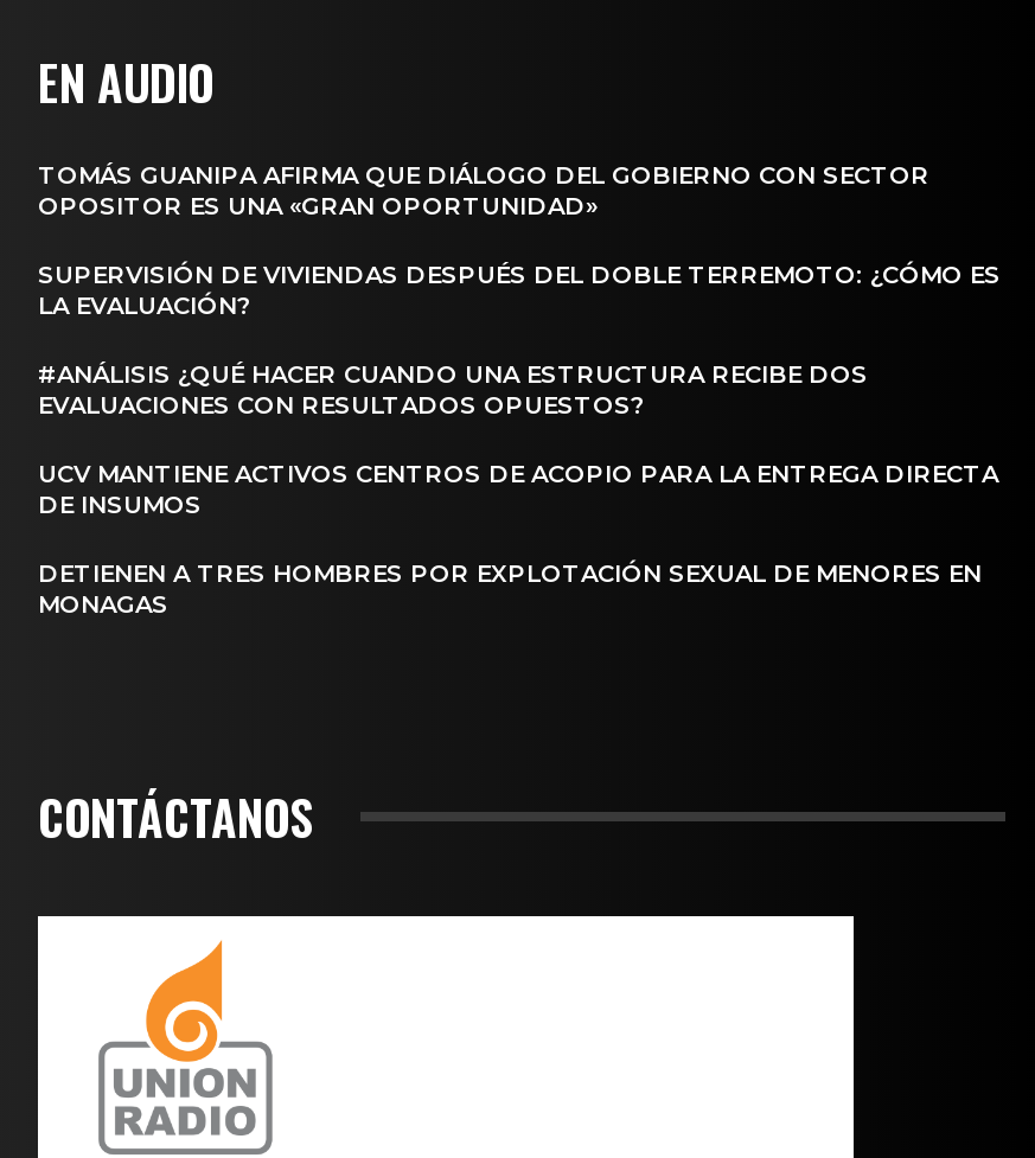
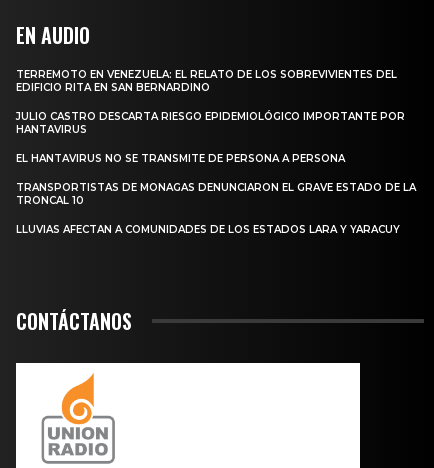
- TOMÁS GUANIPA AFIRMA QUE DIÁLOGO DEL GOBIERNO CON SECTOR
- OPOSITOR ES UNA «GRAN OPORTUNIDAD»
+ TERREMOTO EN VENEZUELA: EL RELATO DE LOS SOBREVIVIENTES DEL
+ EDIFICIO RITA EN SAN BERNARDINO

- SUPERVISIÓN DE VIVIENDAS DESPUÉS DEL DOBLE TERREMOTO: ¿CÓMO ES
- LA EVALUACIÓN?
+ JULIO CASTRO DESCARTA RIESGO EPIDEMIOLÓGICO IMPORTANTE POR
+ HANTAVIRUS

- #ANÁLISIS ¿QUÉ HACER CUANDO UNA ESTRUCTURA RECIBE DOS
- EVALUACIONES CON RESULTADOS OPUESTOS?
+ EL HANTAVIRUS NO SE TRANSMITE DE PERSONA A PERSONA

- UCV MANTIENE ACTIVOS CENTROS DE ACOPIO PARA LA ENTREGA DIRECTA
- DE INSUMOS
+ TRANSPORTISTAS DE MONAGAS DENUNCIARON EL GRAVE ESTADO DE LA
+ TRONCAL 10

- DETIENEN A TRES HOMBRES POR EXPLOTACIÓN SEXUAL DE MENORES EN
- MONAGAS
+ LLUVIAS AFECTAN A COMUNIDADES DE LOS ESTADOS LARA Y YARACUY
